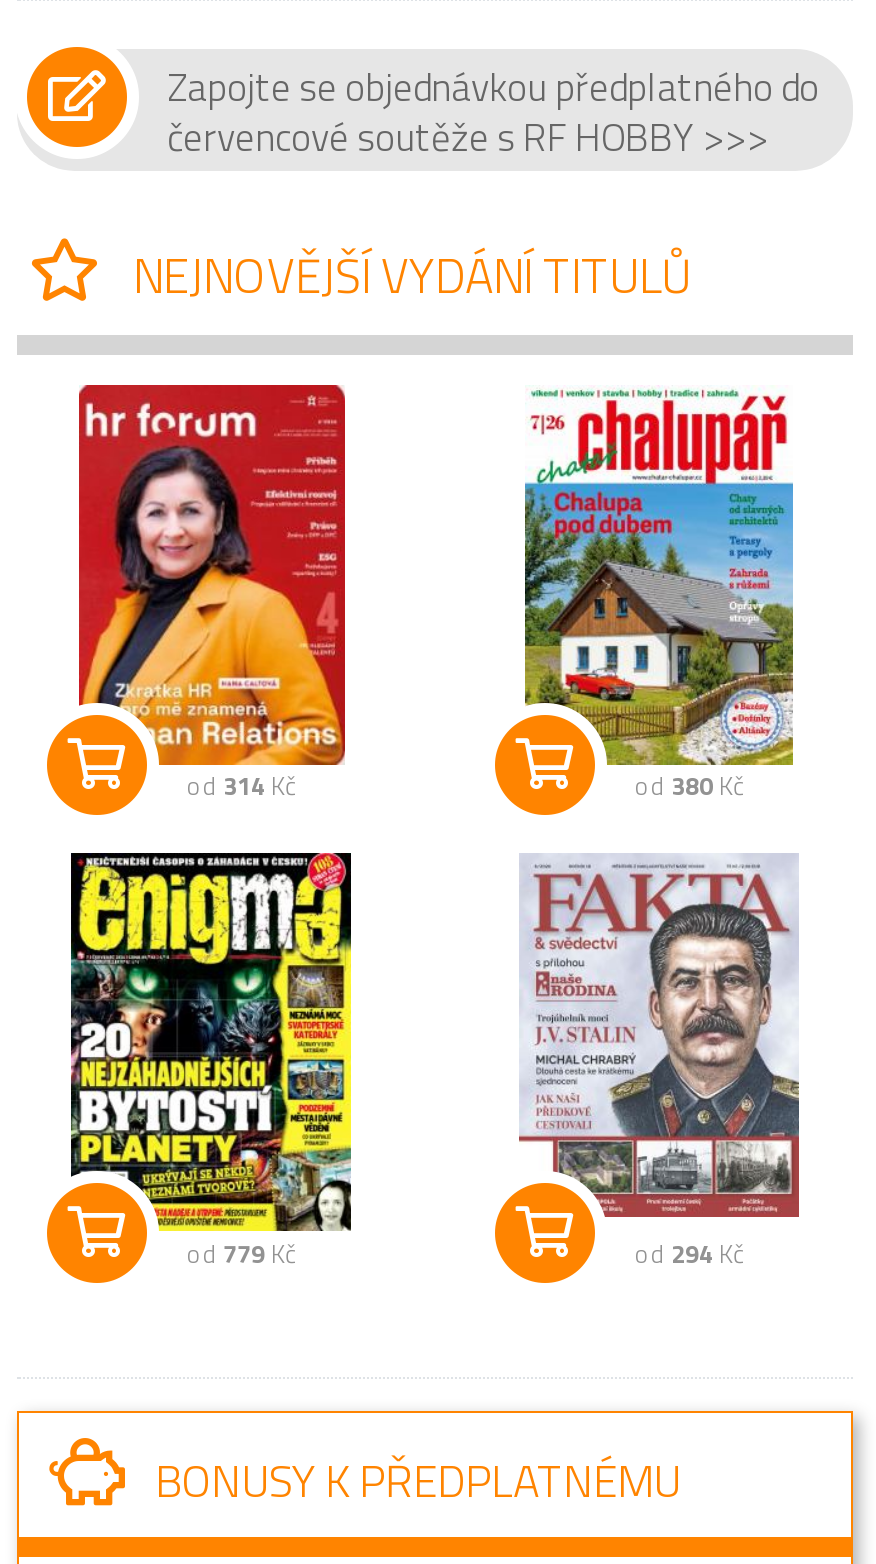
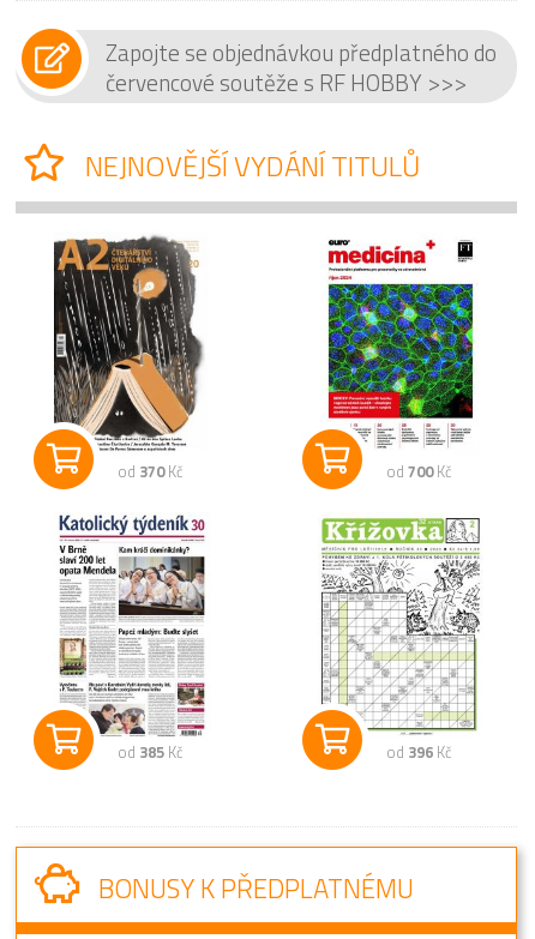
- [image]
- od314Kč
+ [image]
+ od370Kč

- [image]
- od380Kč
+ [image]
+ od700Kč

- [image]
- od 779 Kč
+ [image]
+ od 385 Kč

- [image]
- od 294 Kč
+ [image]
+ od 396 Kč
